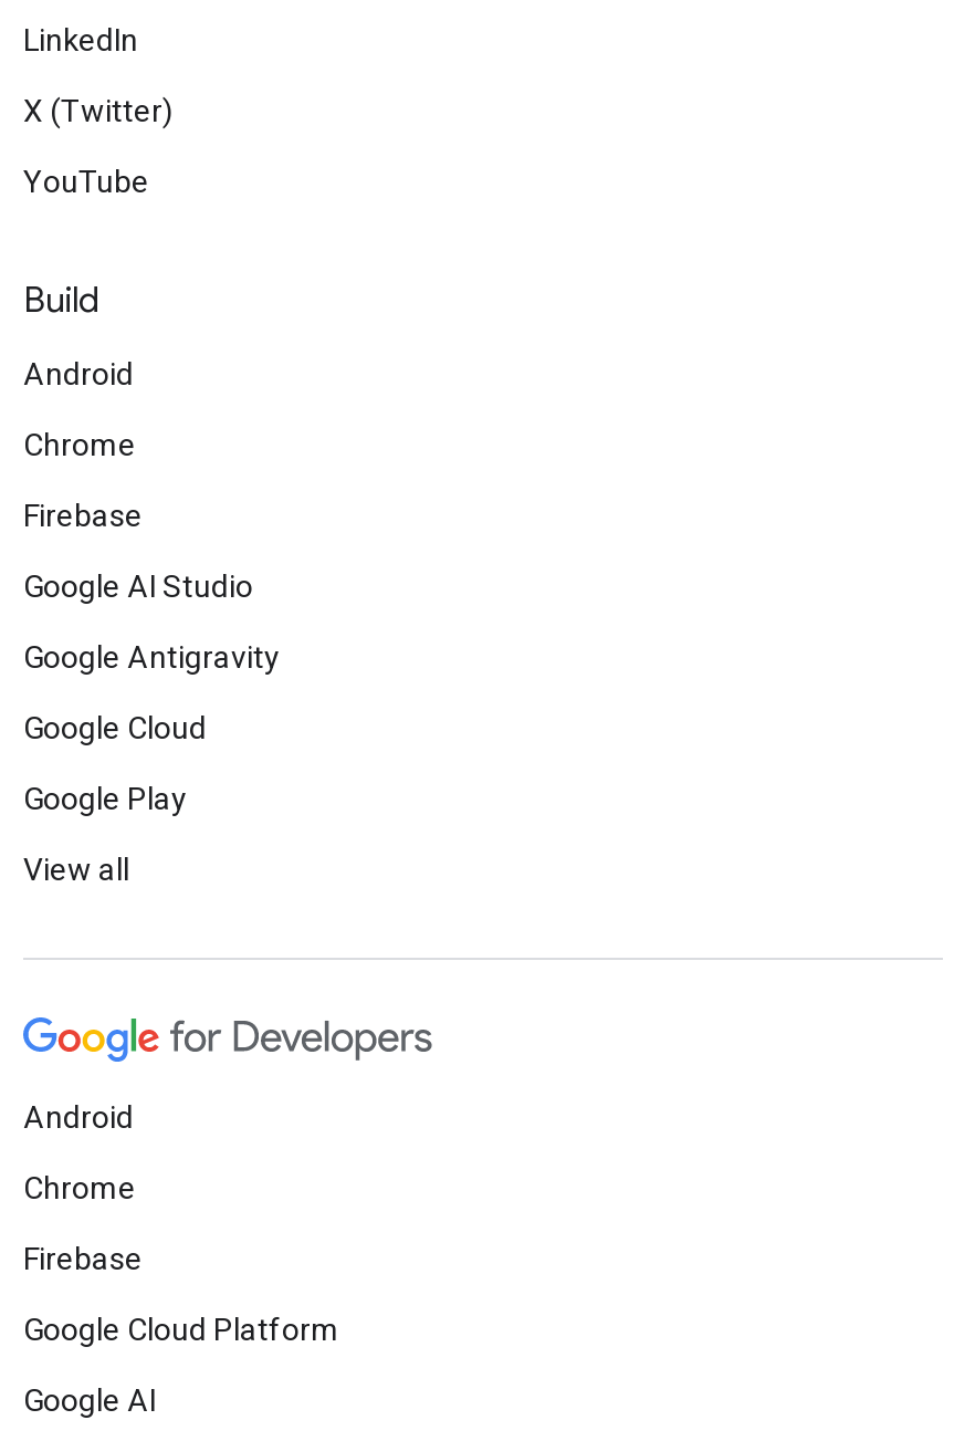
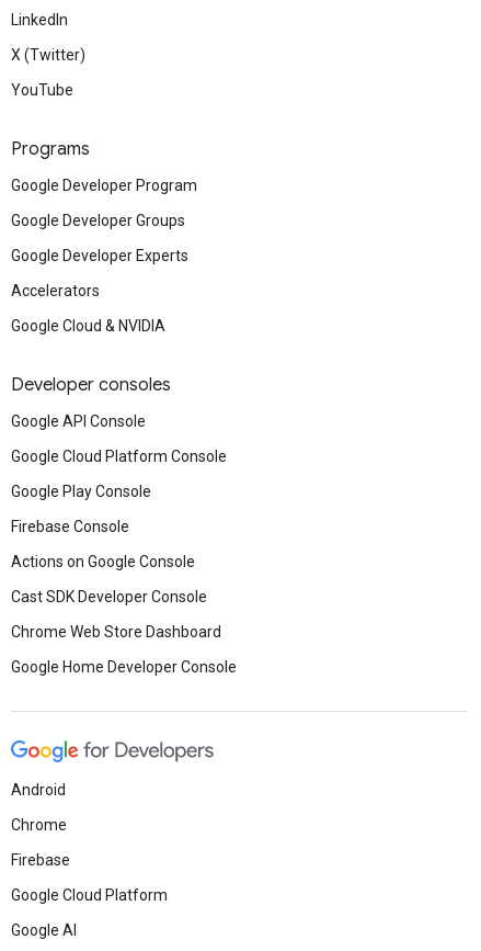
- Build
- Android
- Chrome
- Firebase
- Google AI Studio
- Google Antigravity
- Google Cloud
- Google Play
- View all
+ Programs
+ Google Developer Program
+ Google Developer Groups
+ Google Developer Experts
+ Accelerators
+ Google Cloud & NVIDIA
+ Developer consoles
+ Google API Console
+ Google Cloud Platform Console
+ Google Play Console
+ Firebase Console
+ Actions on Google Console
+ Cast SDK Developer Console
+ Chrome Web Store Dashboard
+ Google Home Developer Console
